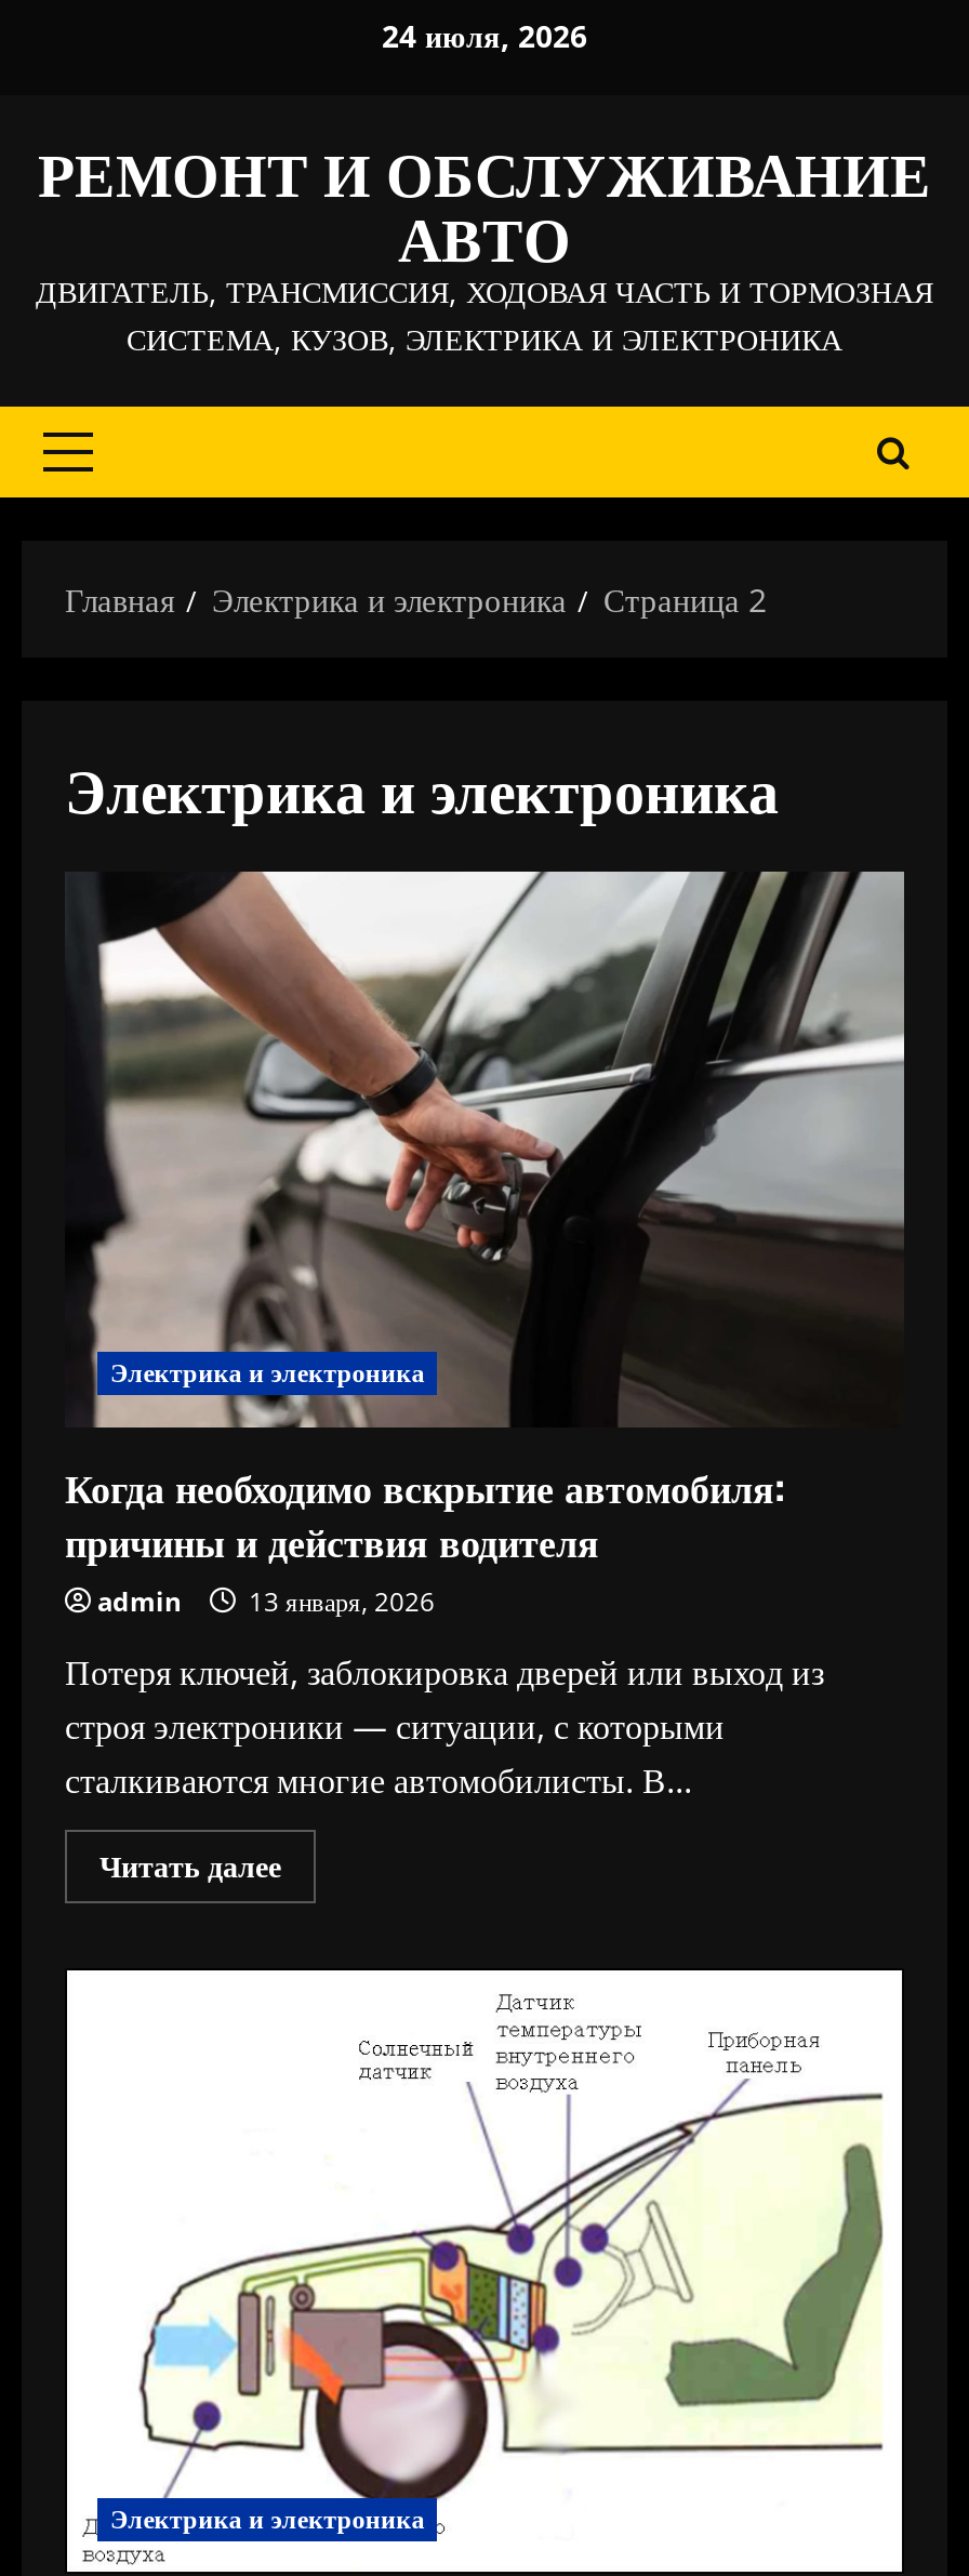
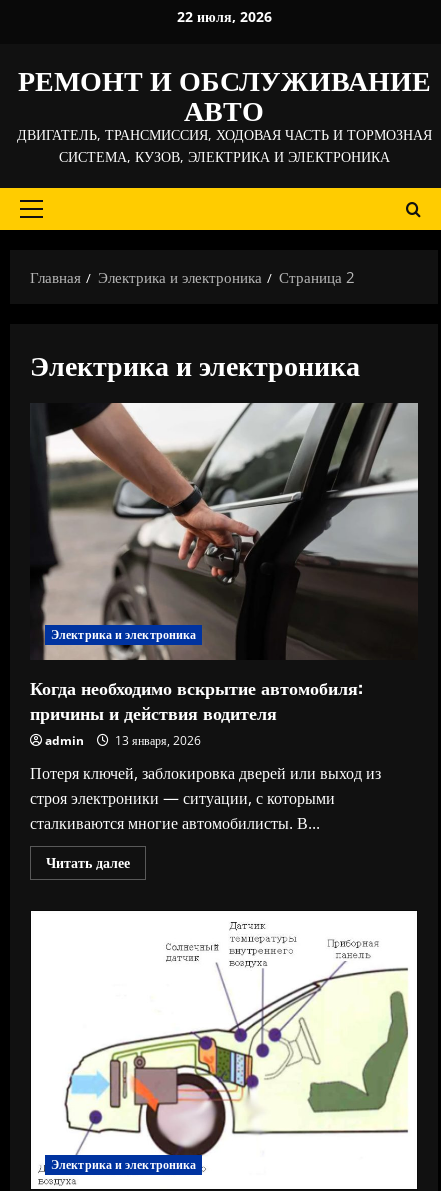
- 24 июля, 2026
+ 22 июля, 2026
